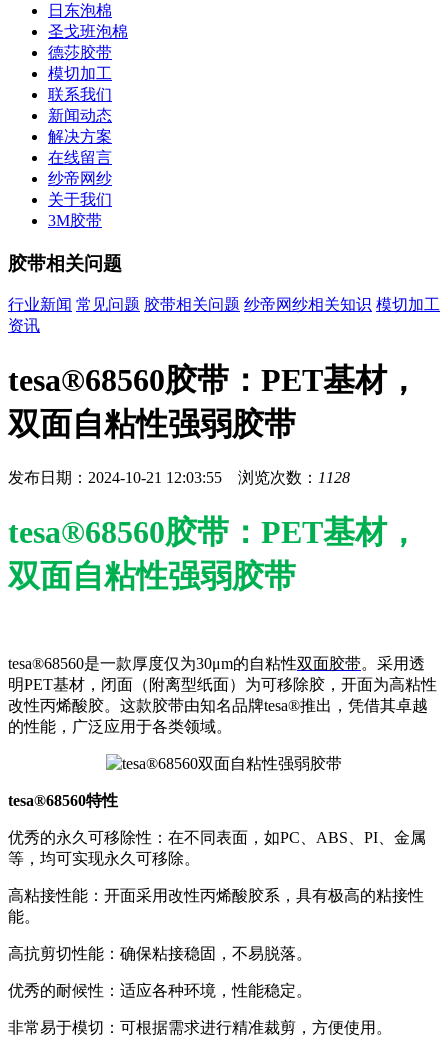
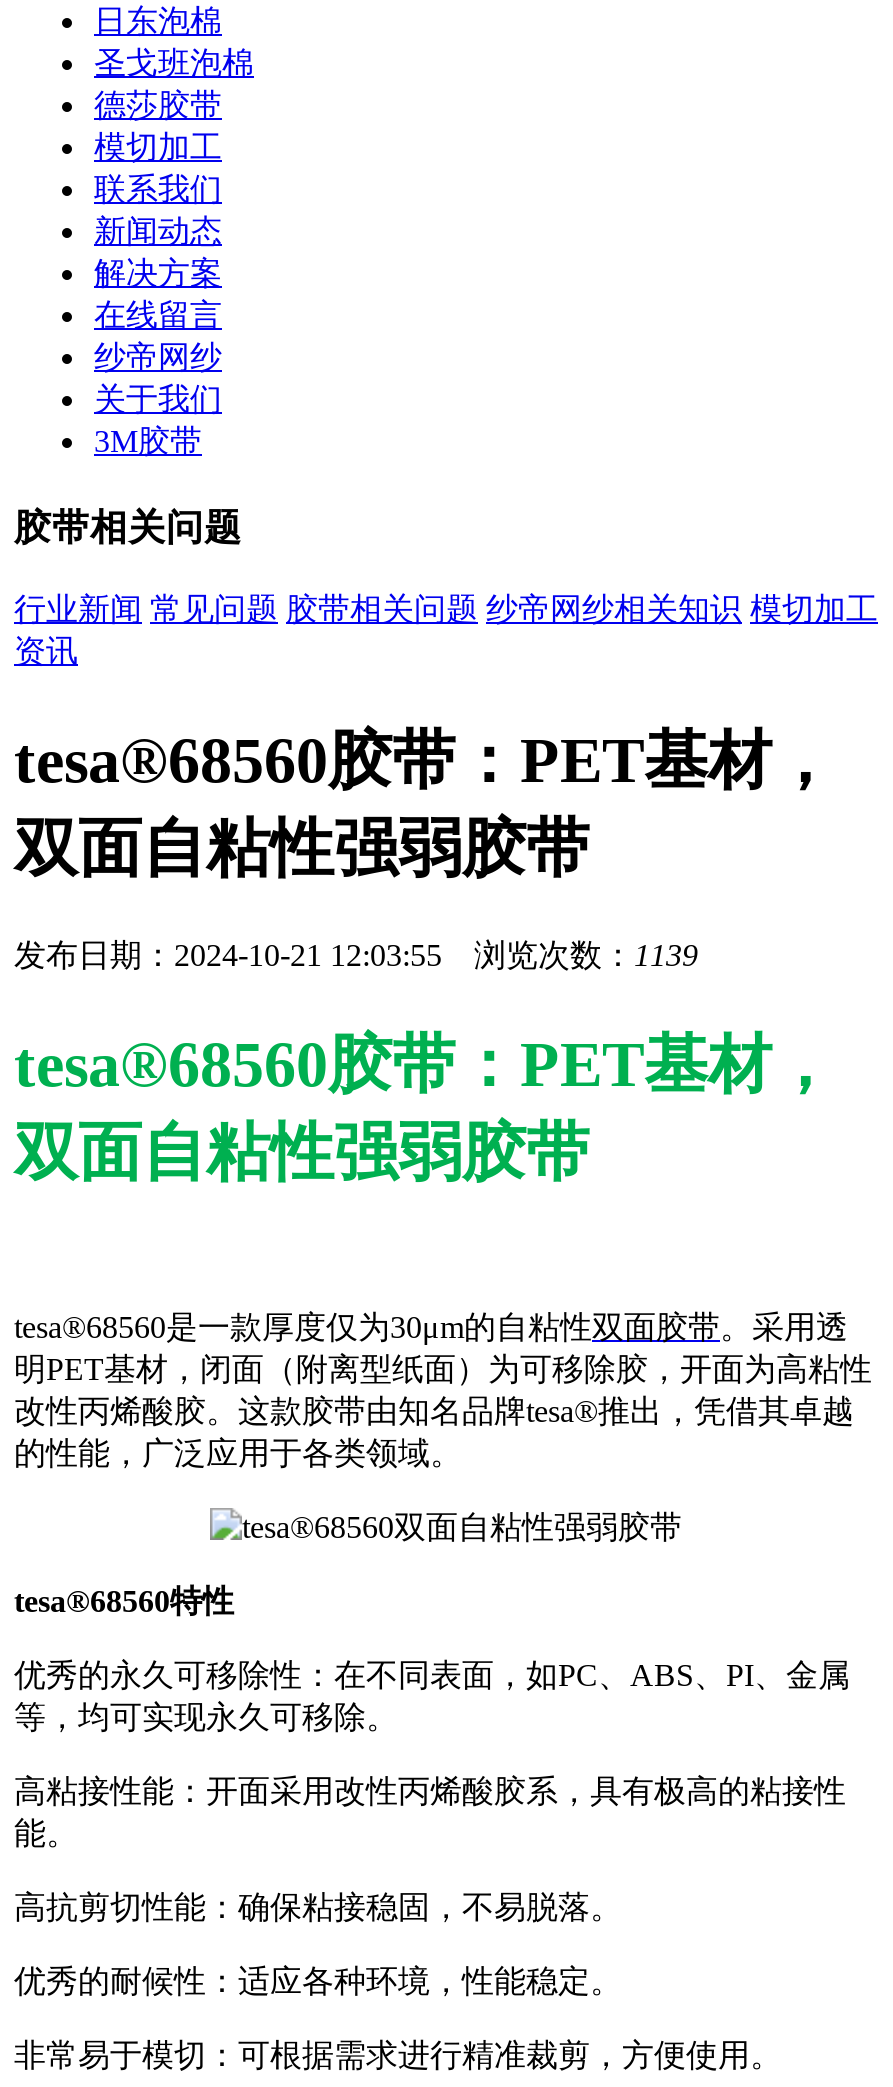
- 发布日期：2024-10-21 12:03:55 浏览次数：1128
+ 发布日期：2024-10-21 12:03:55 浏览次数：1139
